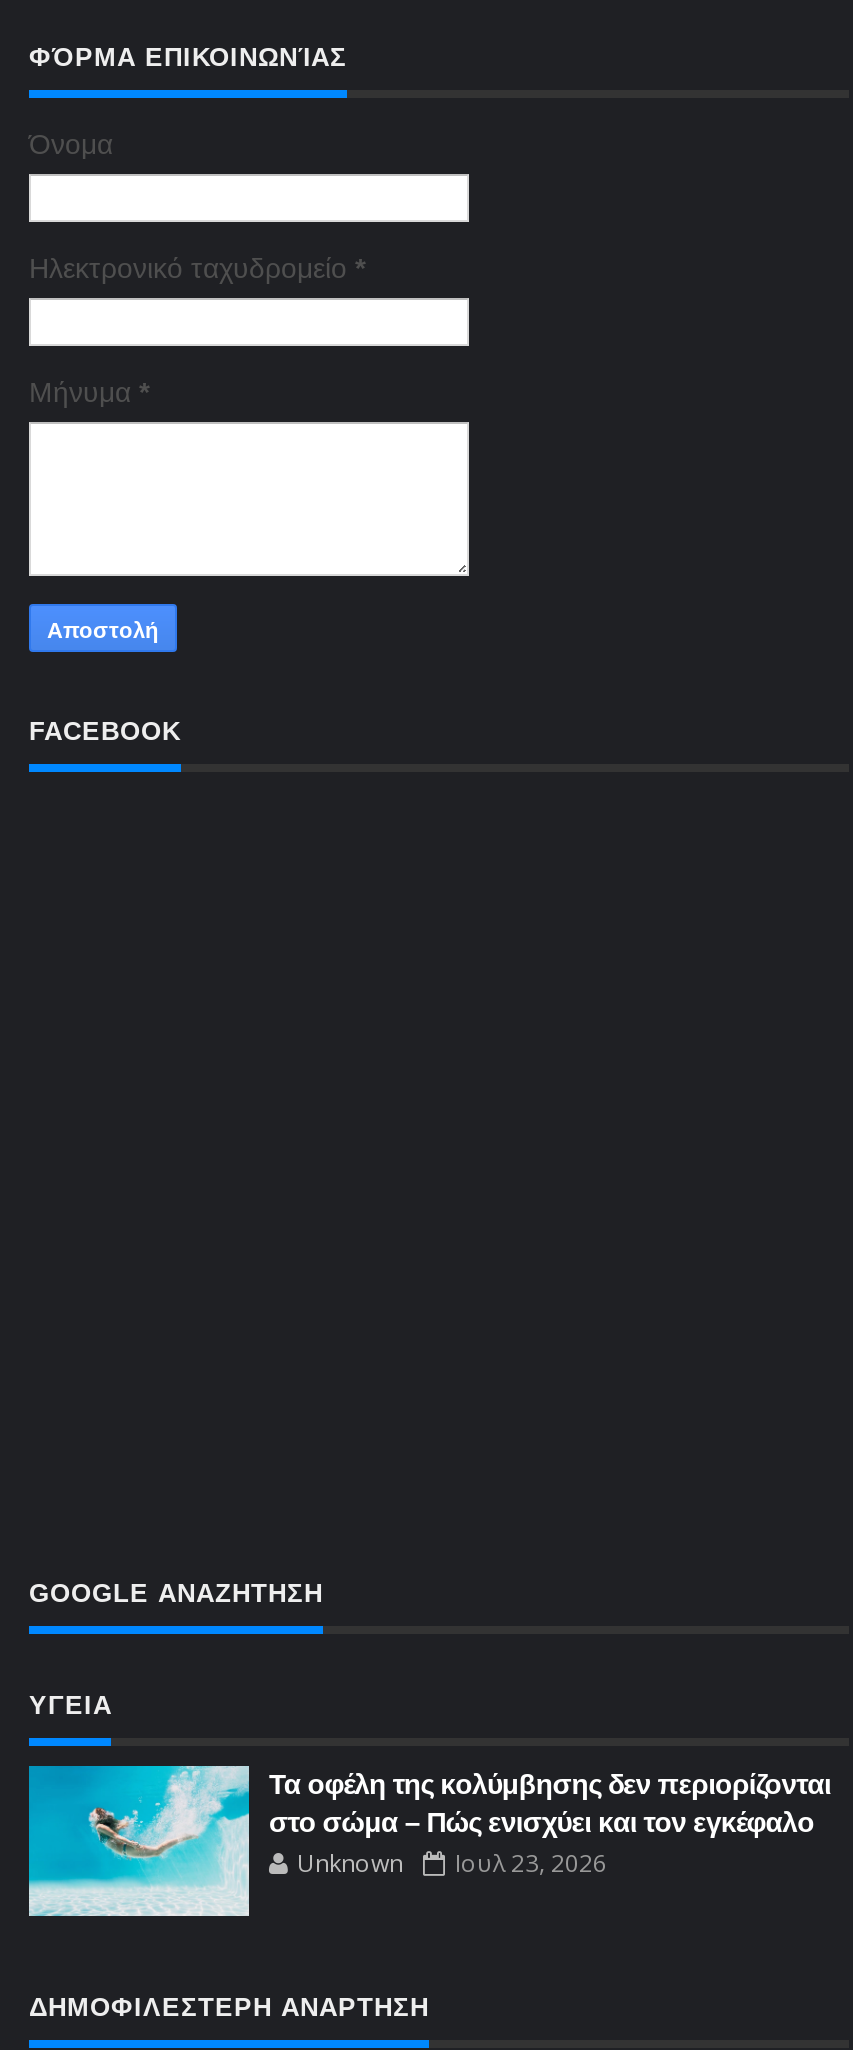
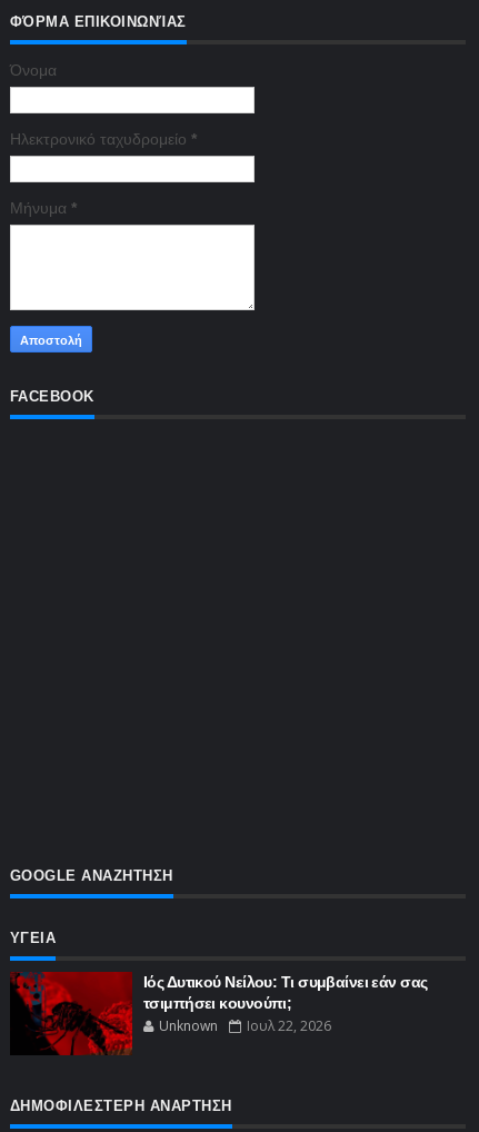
- [image]
- Τα οφέλη της κολύμβησης δεν περιορίζονται
- στο σώμα – Πώς ενισχύει και τον εγκέφαλο
+ [image]
+ Ιός Δυτικού Νείλου: Τι συμβαίνει εάν σας
+ τσιμπήσει κουνούπι;

- Unknown Ιουλ 23, 2026
+ Unknown Ιουλ 22, 2026
